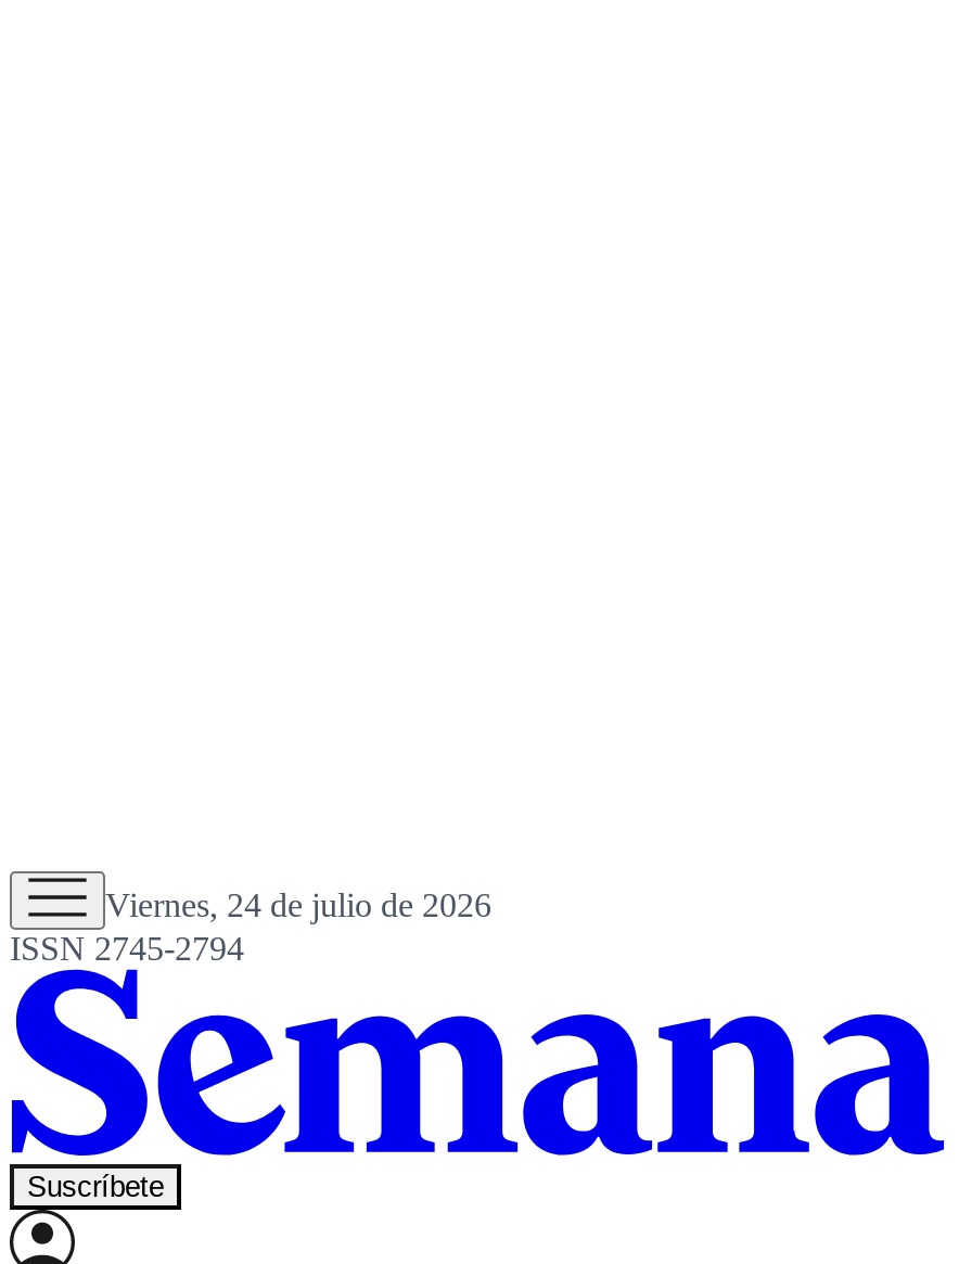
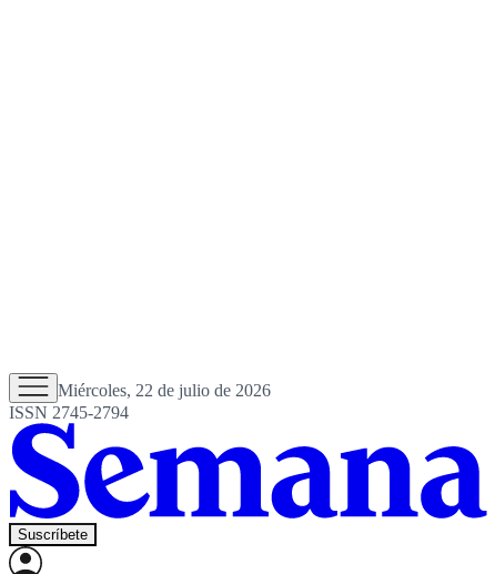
- Viernes, 24 de julio de 2026
+ Miércoles, 22 de julio de 2026
